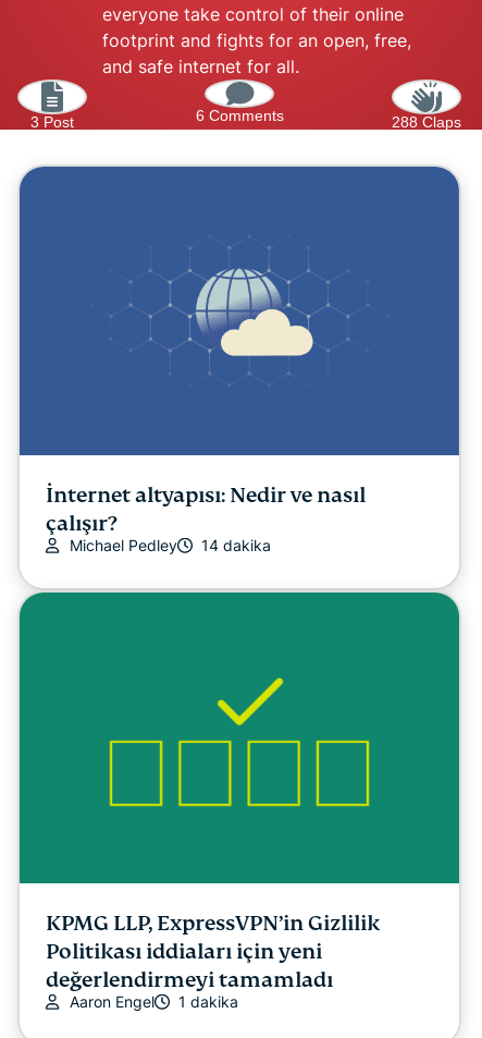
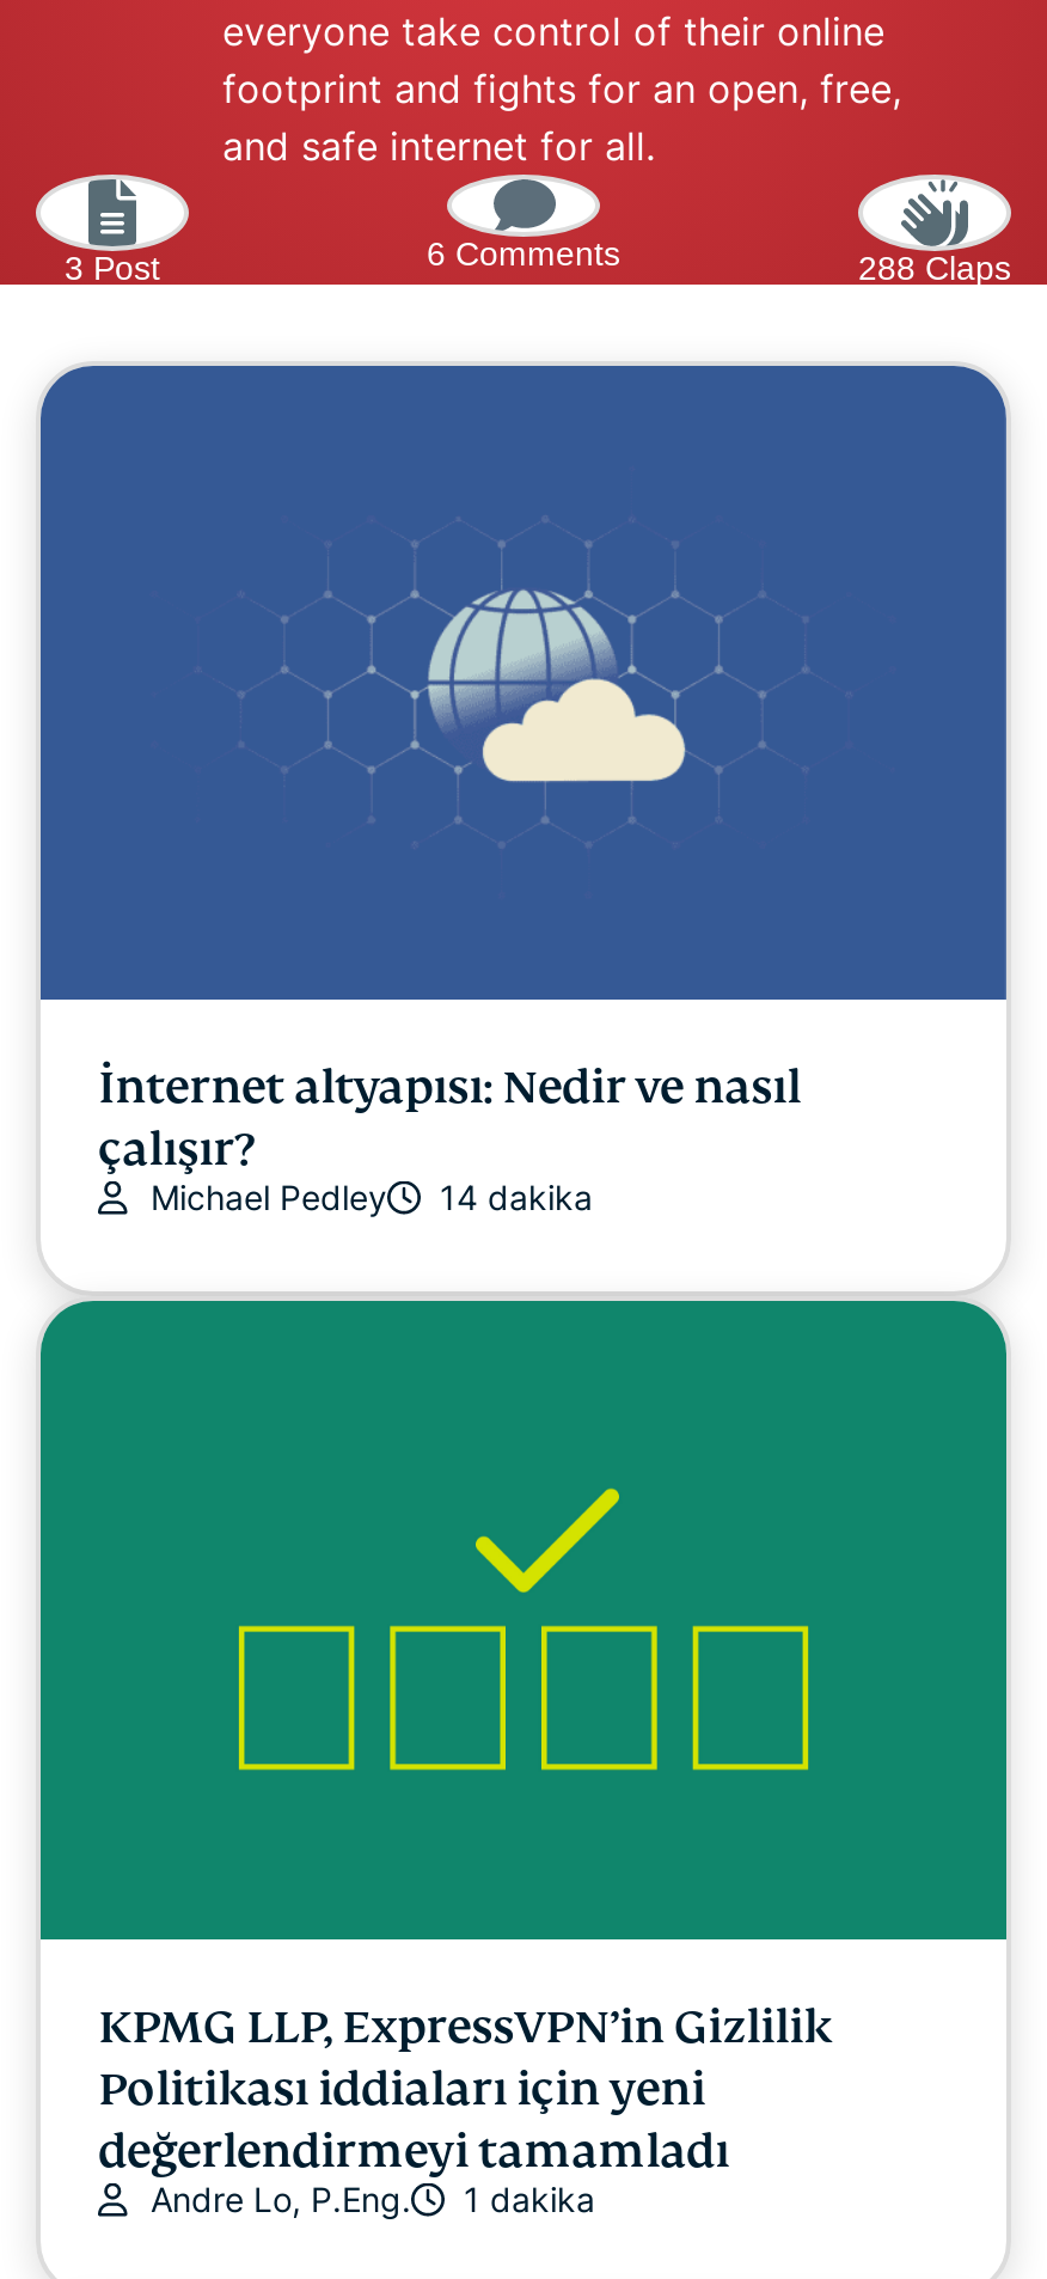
- Aaron Engel
+ Andre Lo, P.Eng.
